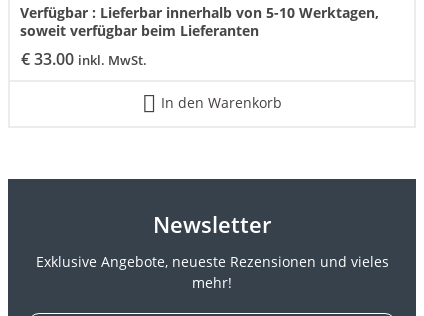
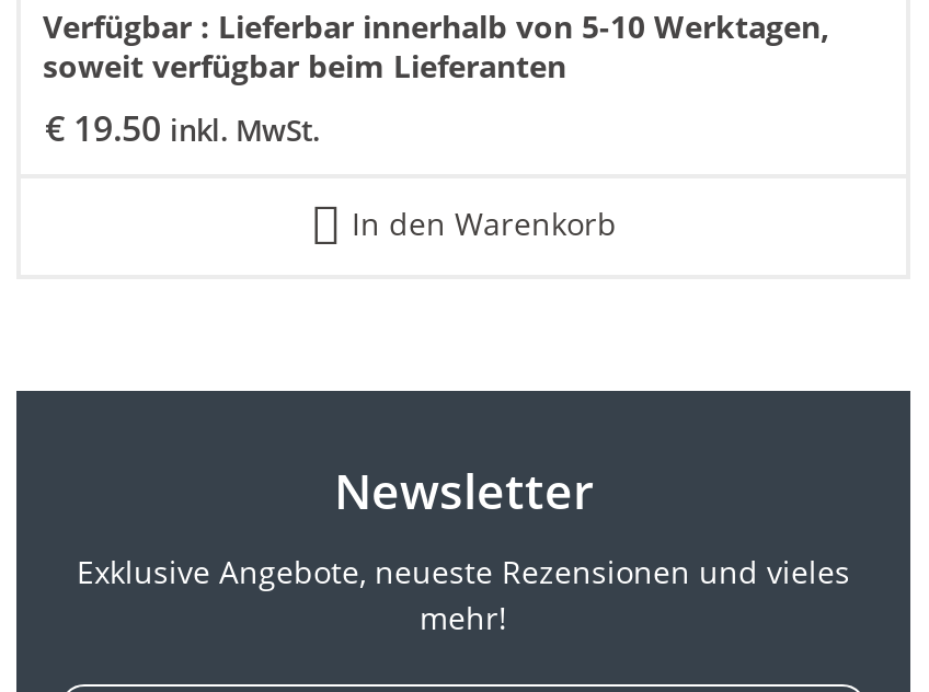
- €33.00 inkl. MwSt.
+ €19.50 inkl. MwSt.
